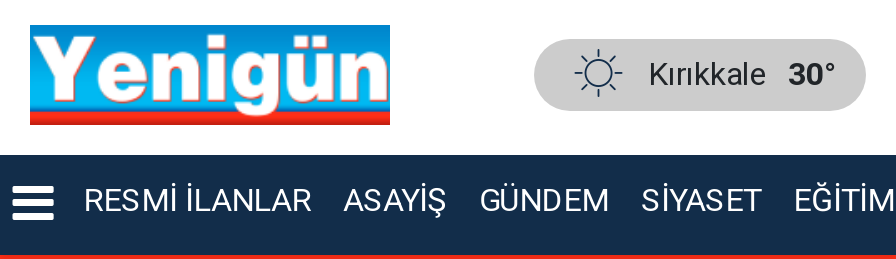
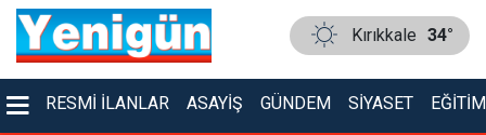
- Kırıkkale 30°
+ Kırıkkale 34°
